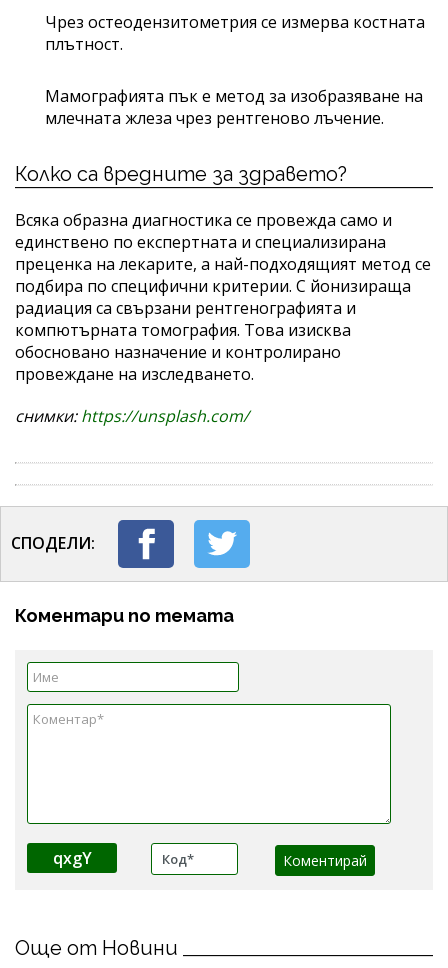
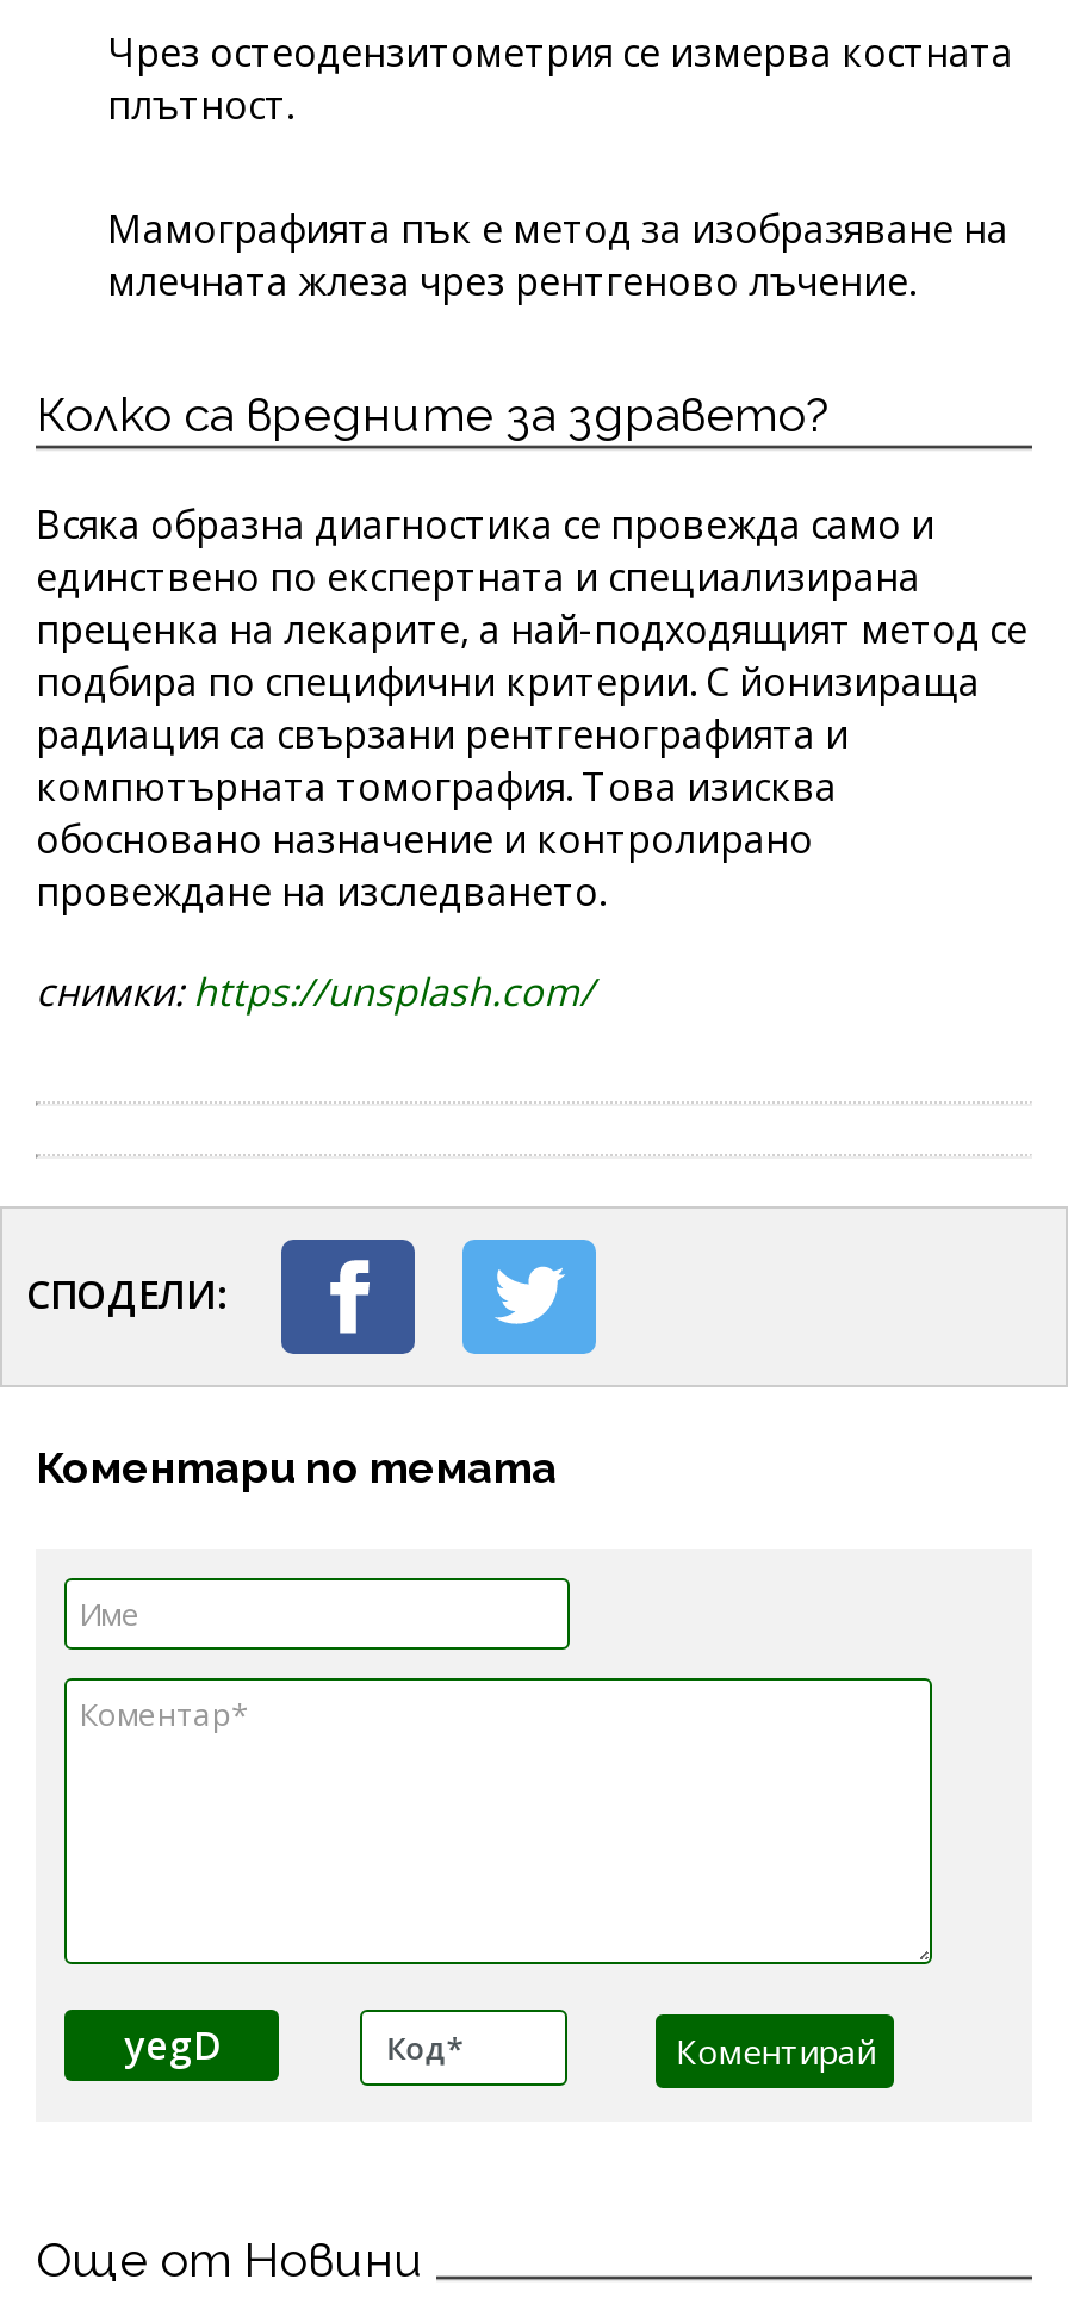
- qxgY
+ yegD
